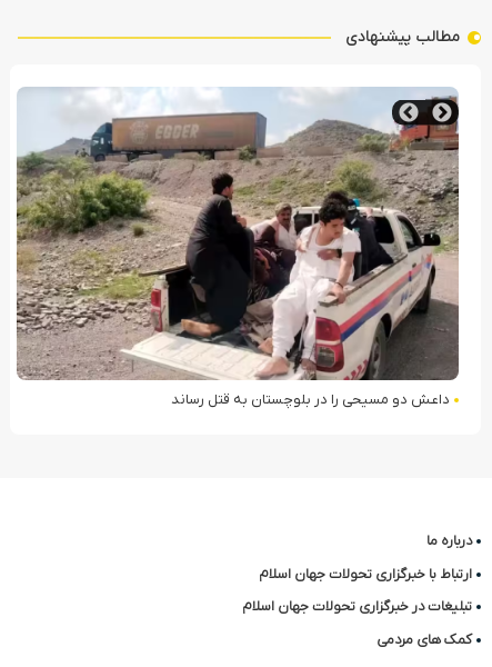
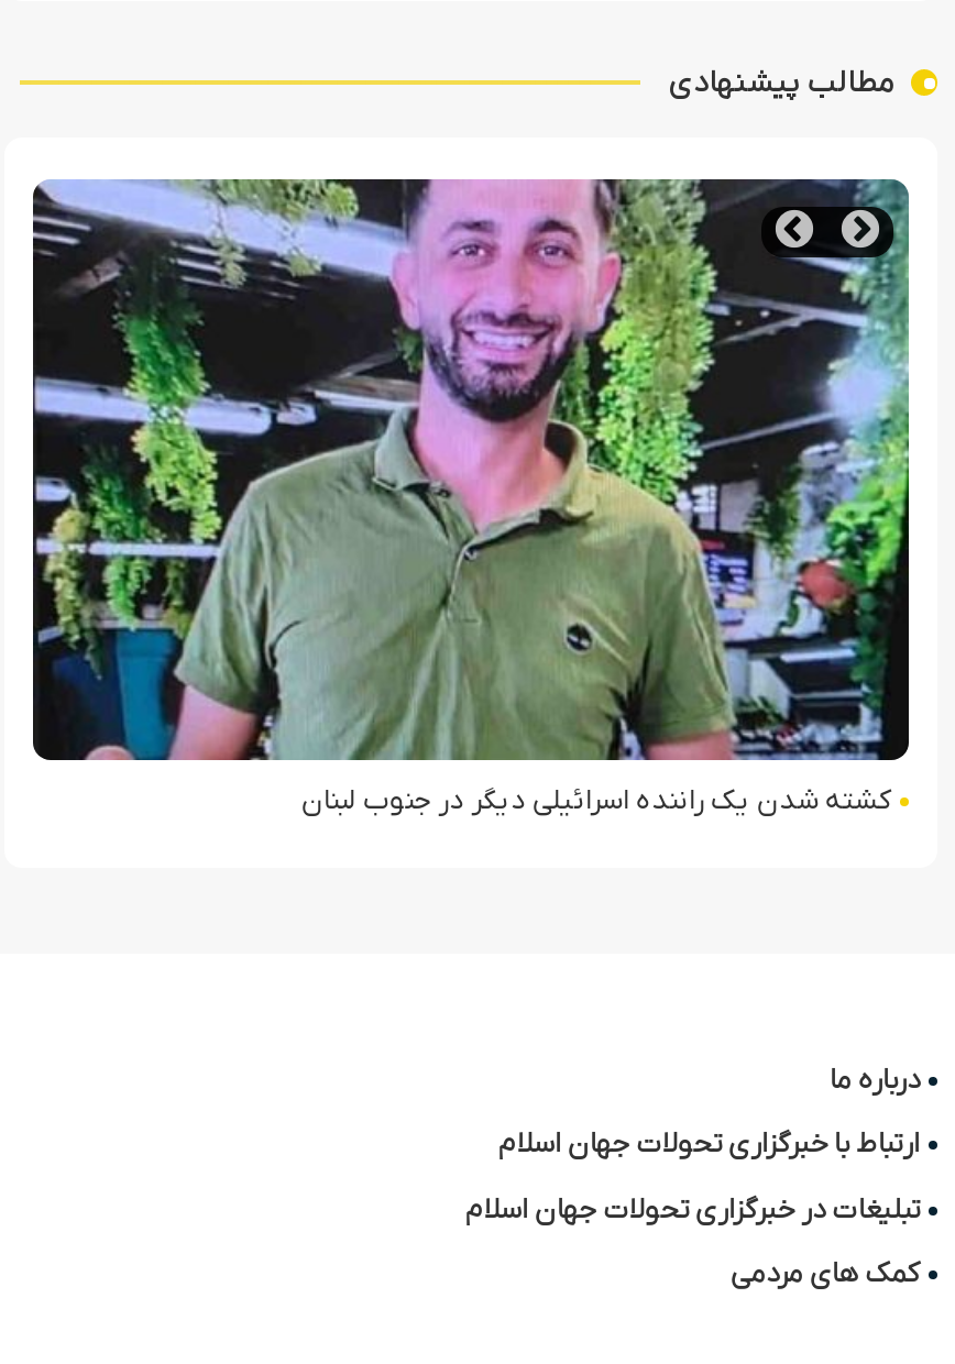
- [image]
- داعش دو مسیحی را در بلوچستان به قتل رساند
+ [image]
+ کشته شدن یک راننده اسرائیلی دیگر در جنوب لبنان
